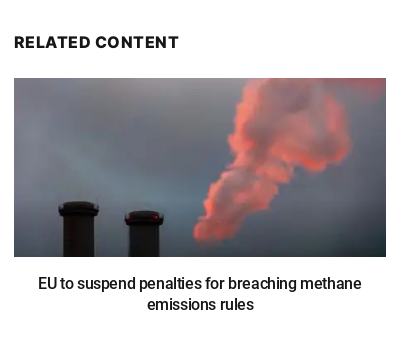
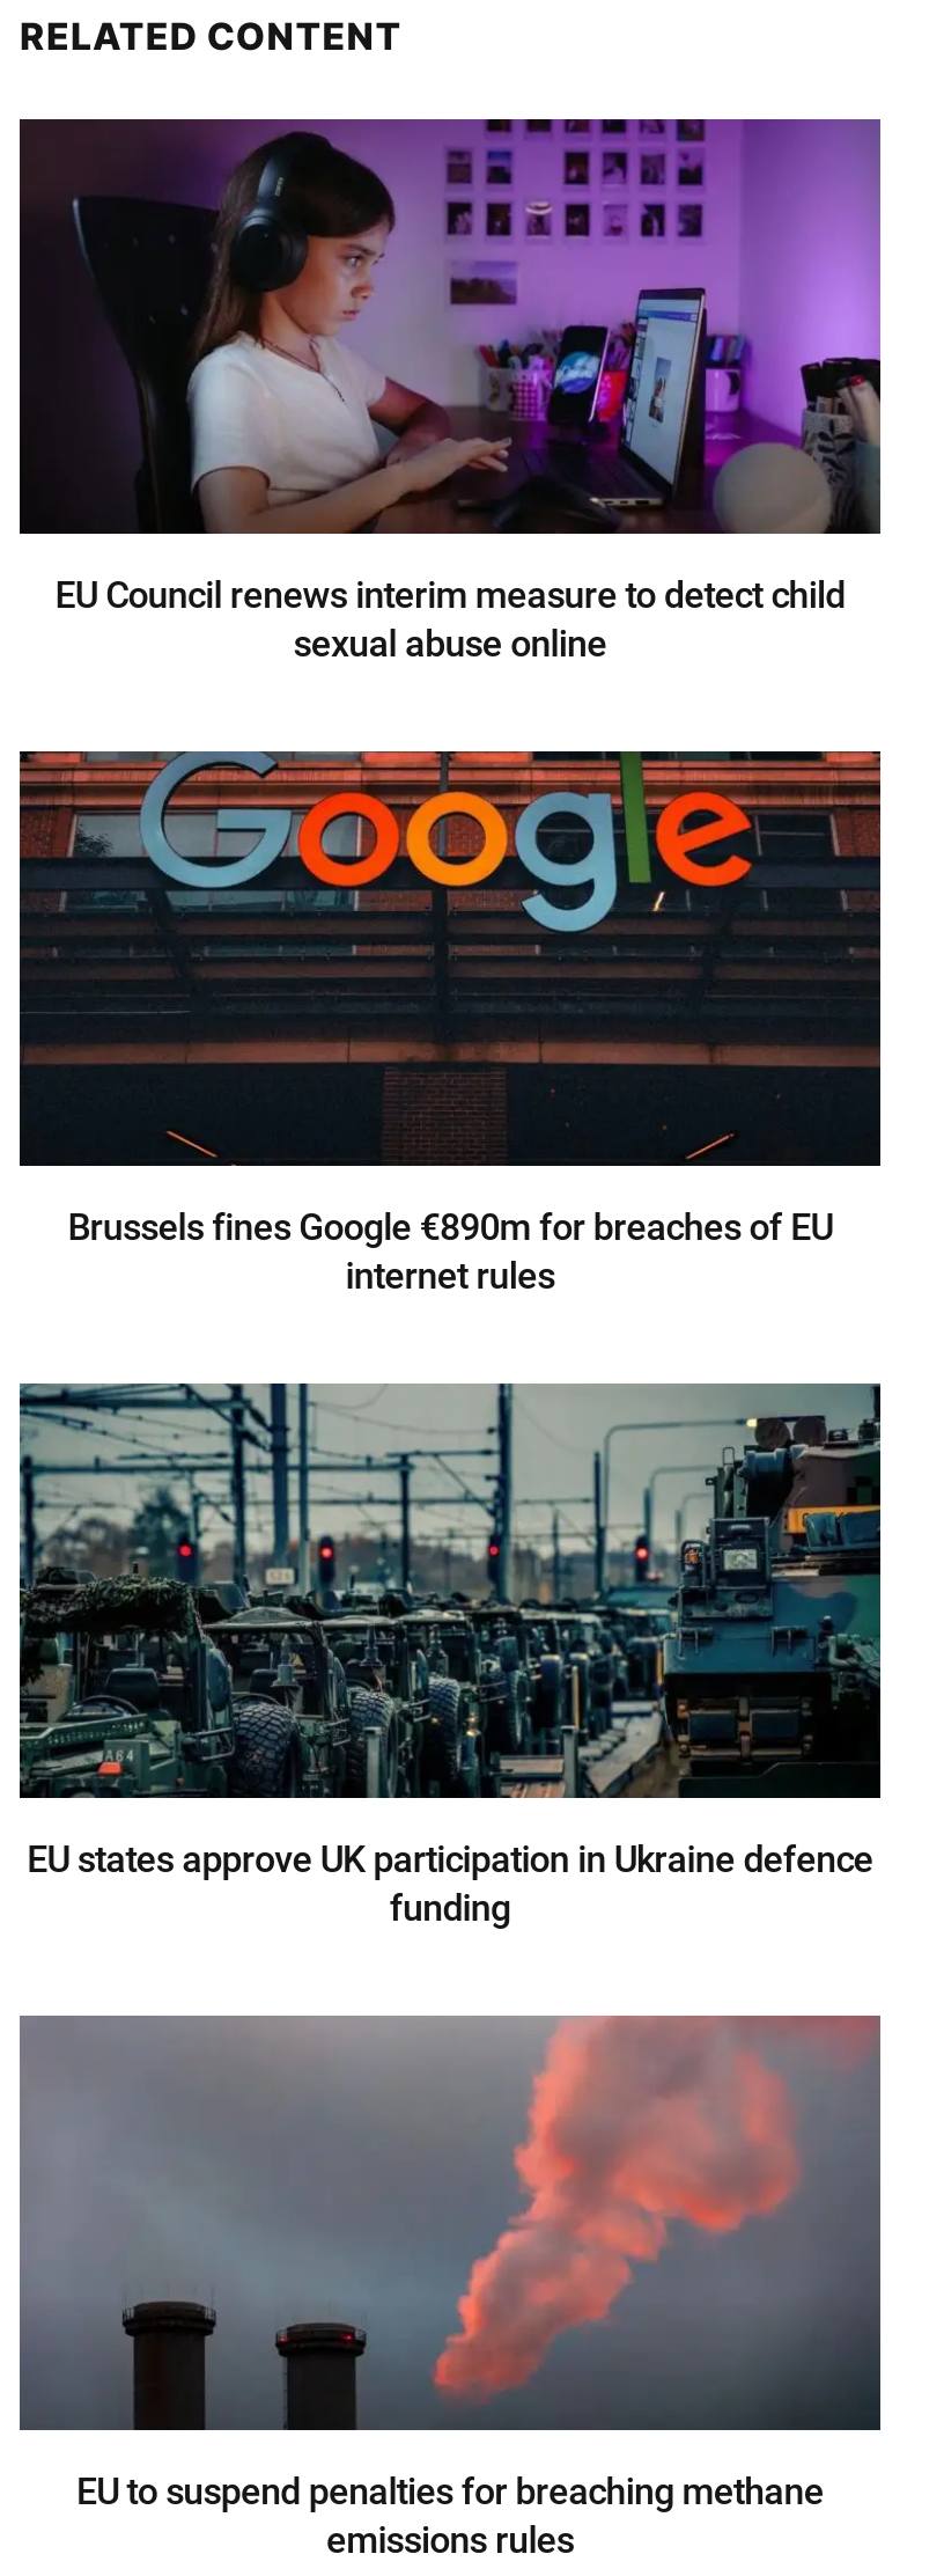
+ [image]
+ EU Council renews interim measure to detect child
+ sexual abuse online

+ [image]
+ Brussels fines Google €890m for breaches of EU
+ internet rules

+ [image]
+ EU states approve UK participation in Ukraine defence
+ funding
